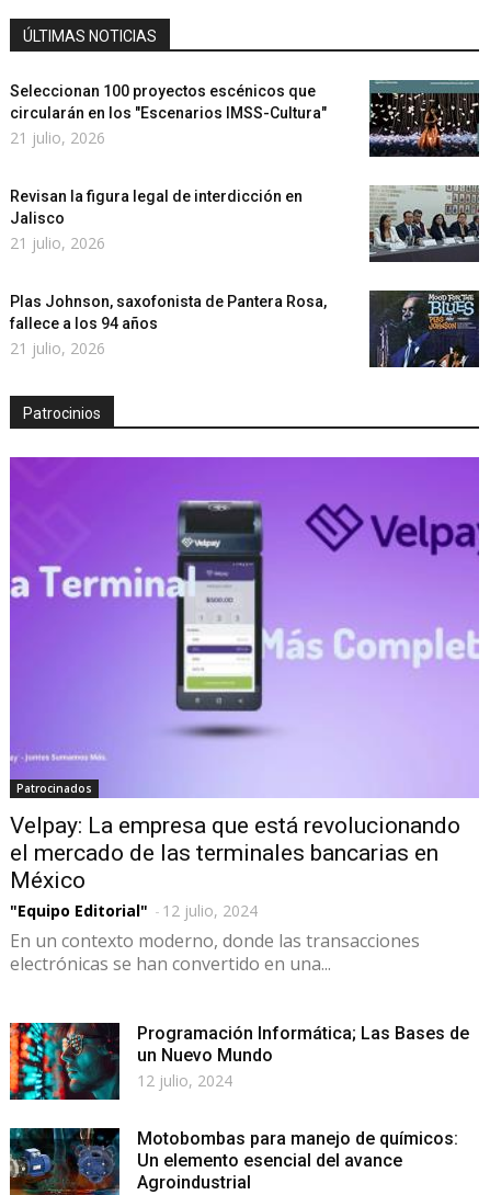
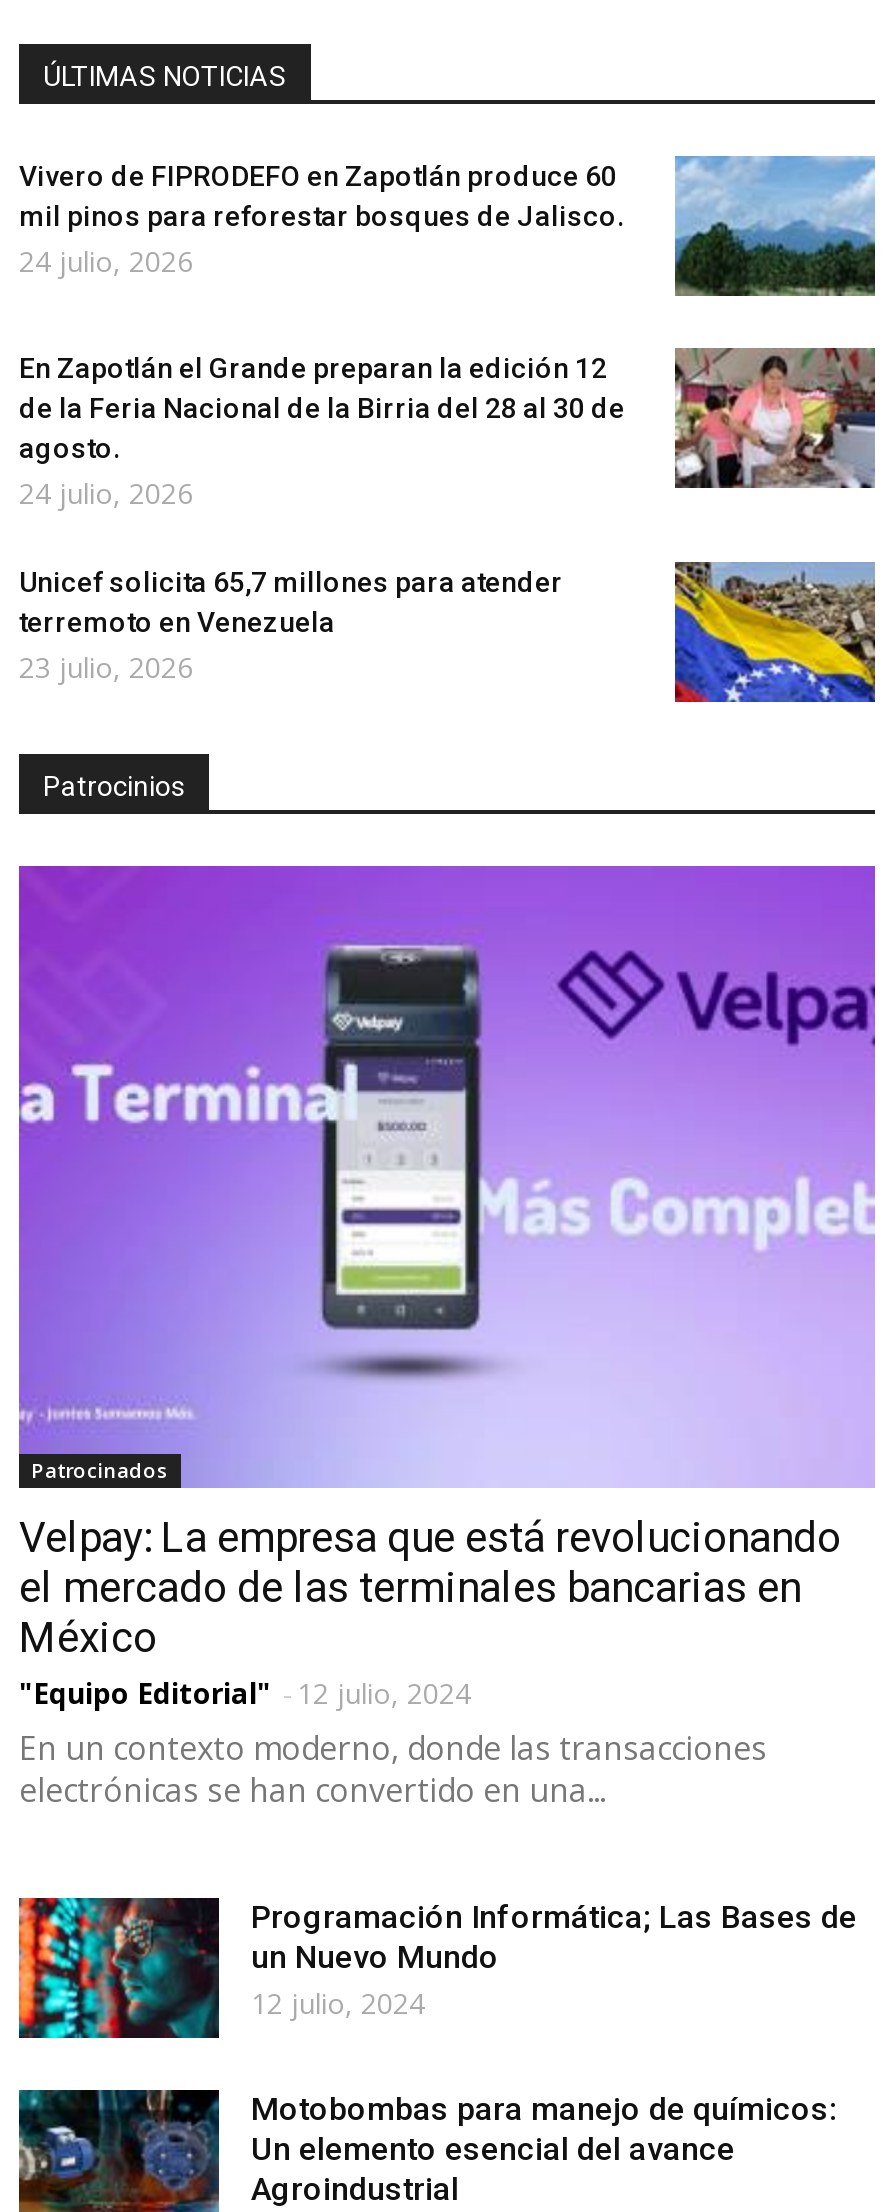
- [image]
- Seleccionan 100 proyectos escénicos que
- circularán en los "Escenarios IMSS-Cultura"
- 21 julio, 2026
+ [image]
+ Vivero de FIPRODEFO en Zapotlán produce 60
+ mil pinos para reforestar bosques de Jalisco.
+ 24 julio, 2026

- Revisan la figura legal de interdicción en
- Jalisco
- 21 julio, 2026
+ En Zapotlán el Grande preparan la edición 12
+ de la Feria Nacional de la Birria del 28 al 30 de
+ agosto.
+ 24 julio, 2026

- [image]
+ [image]

- Plas Johnson, saxofonista de Pantera Rosa,
- fallece a los 94 años
- 21 julio, 2026
+ Unicef solicita 65,7 millones para atender
+ terremoto en Venezuela
+ 23 julio, 2026

- [image]
+ [image]
